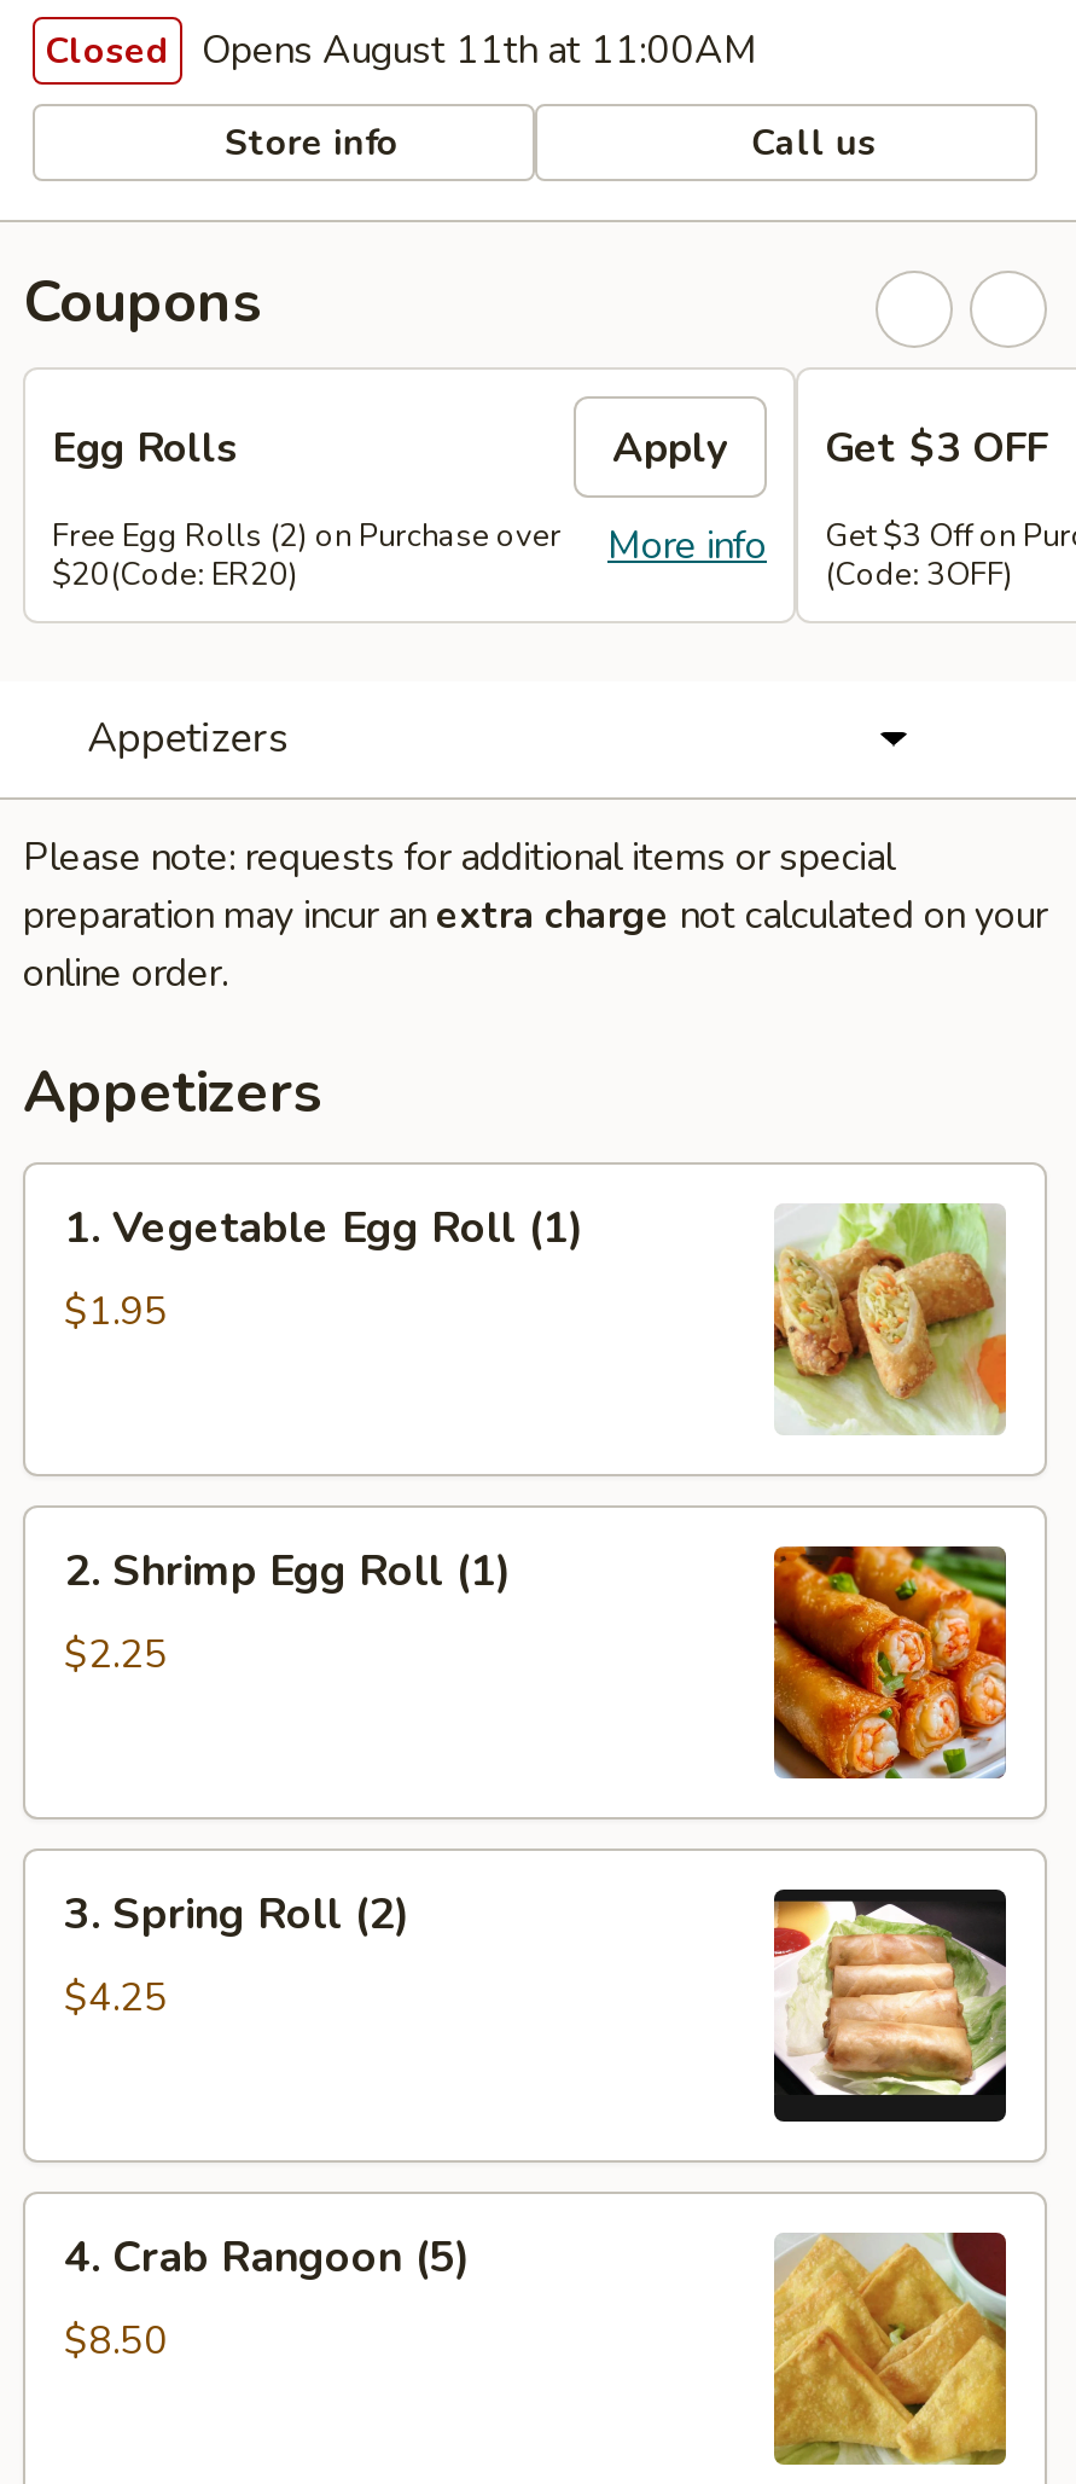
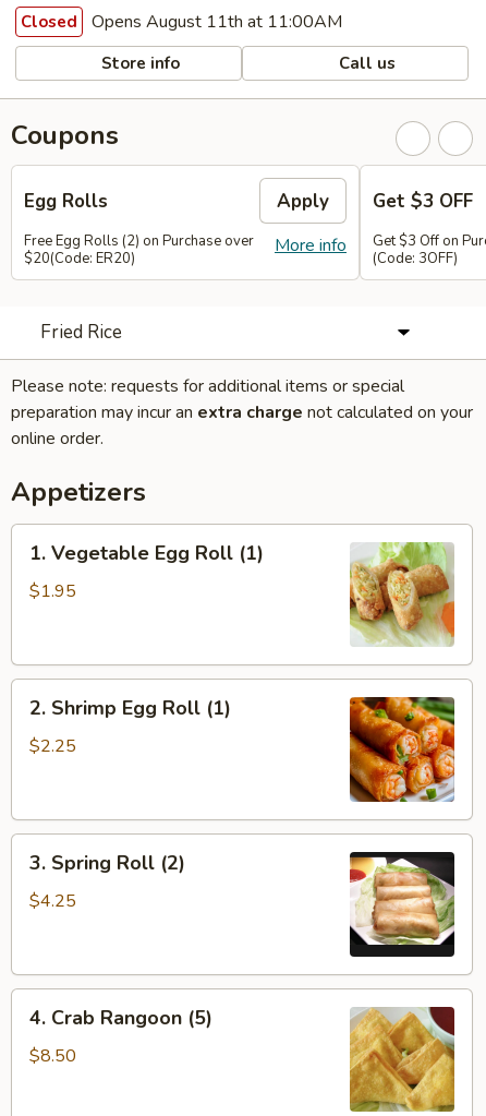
- Appetizers
+ Fried Rice
